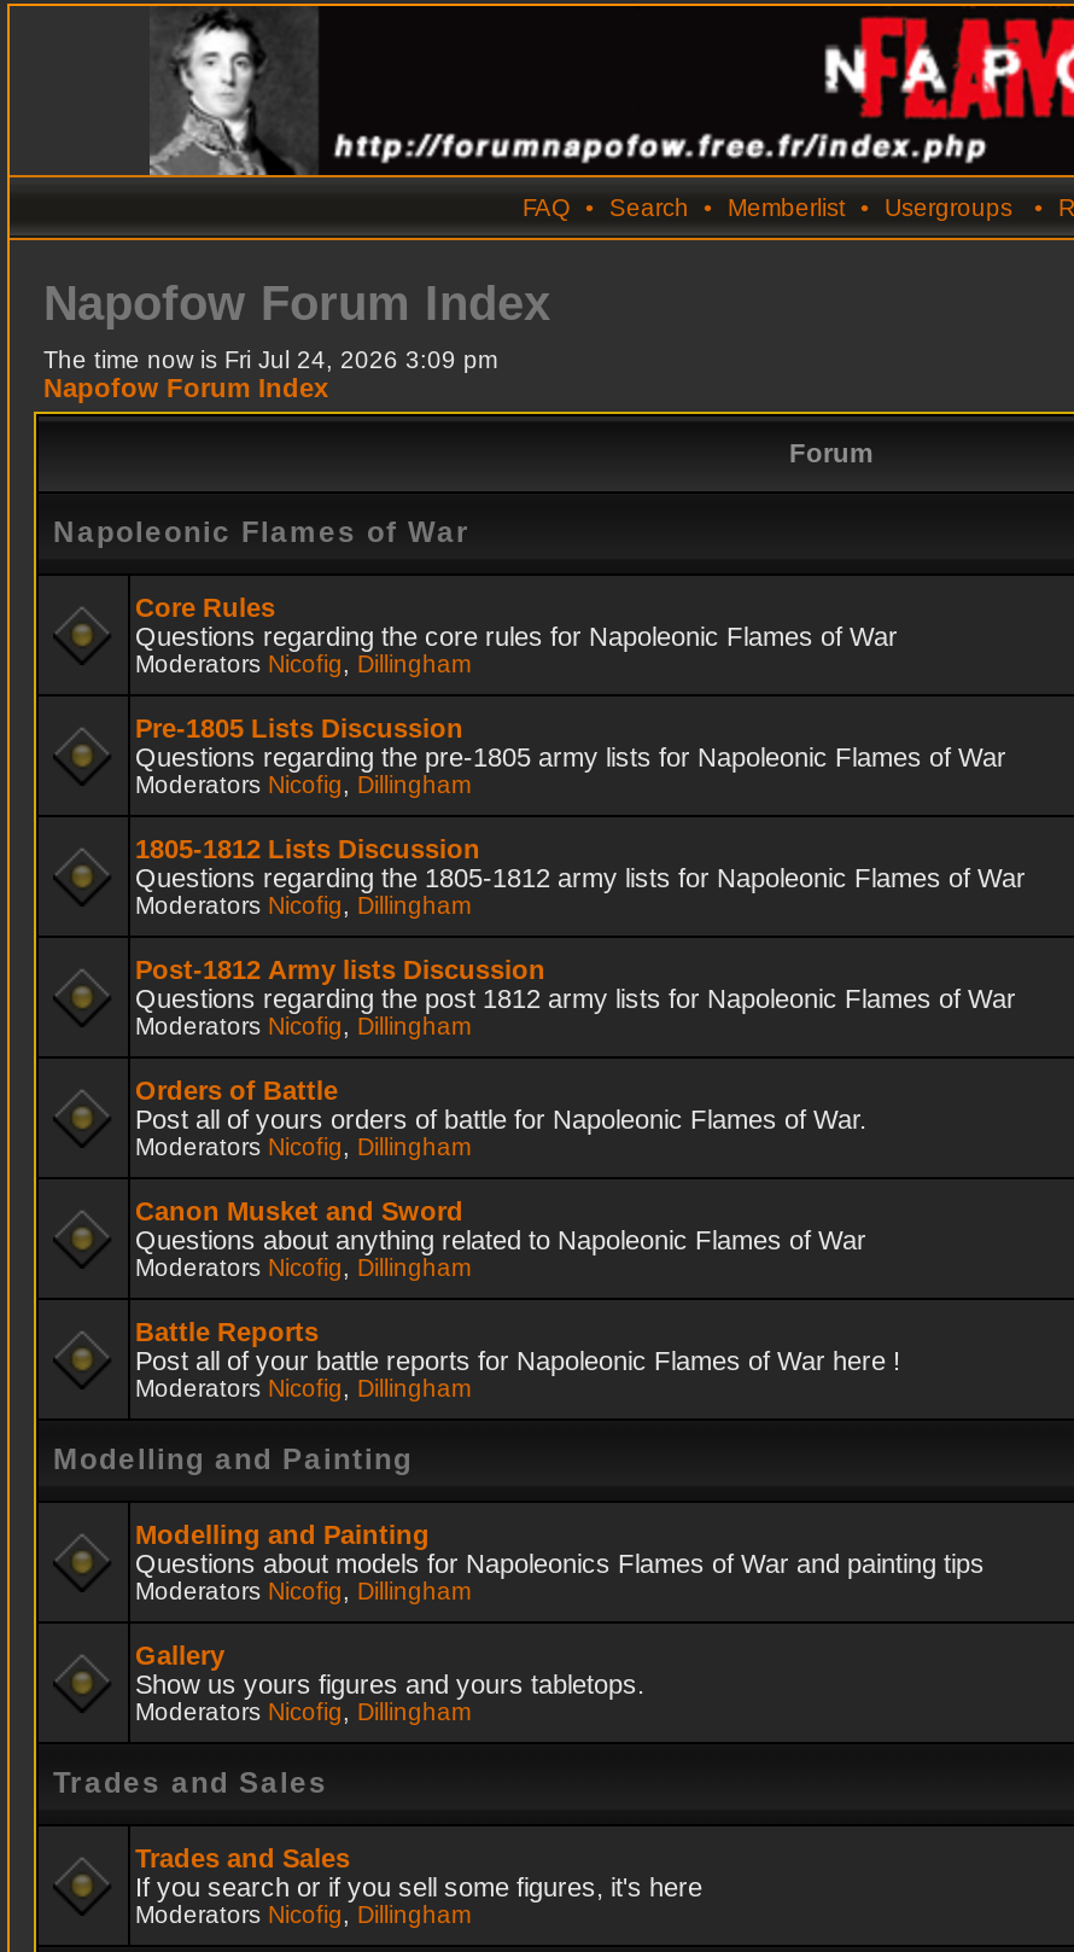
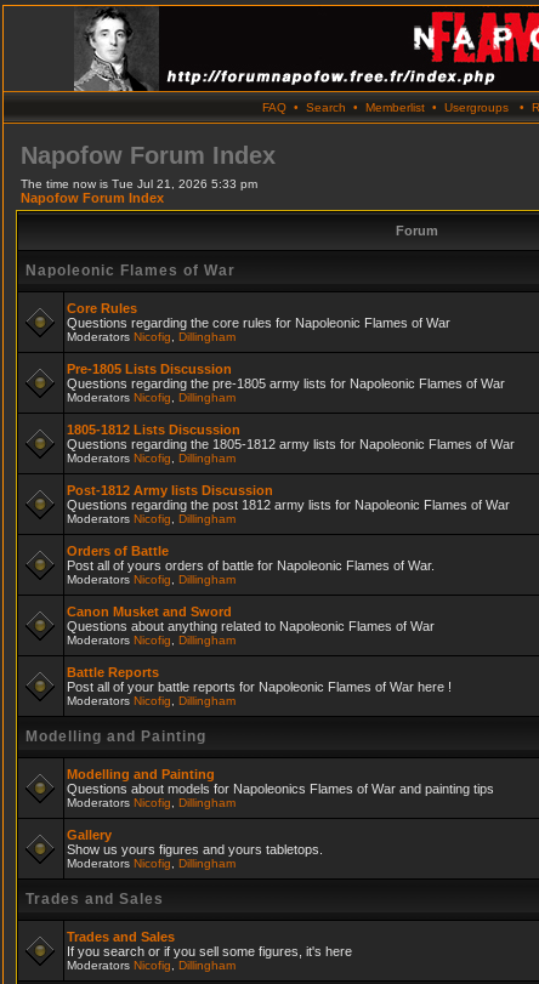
- The time now is Fri Jul 24, 2026 3:09 pm
+ The time now is Tue Jul 21, 2026 5:33 pm
